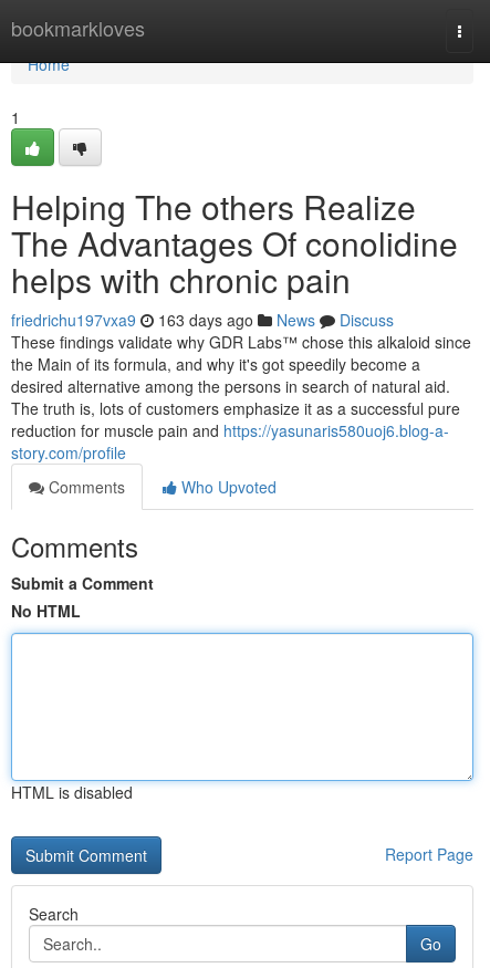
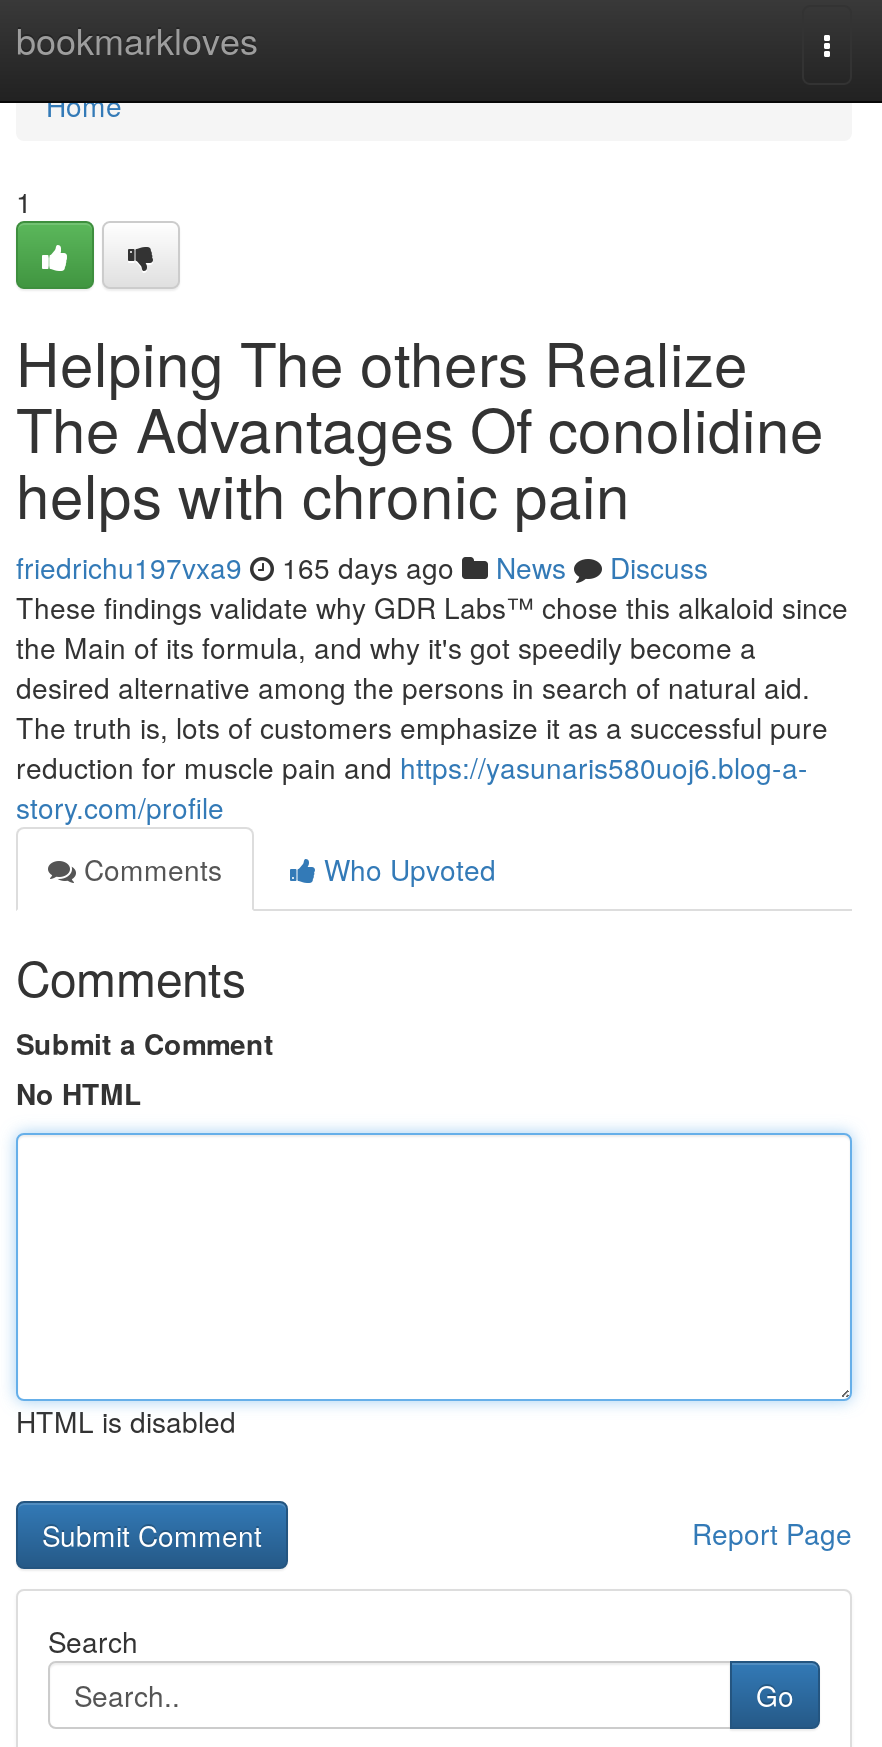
- friedrichu197vxa9 163 days ago News Discuss
+ friedrichu197vxa9 165 days ago News Discuss
